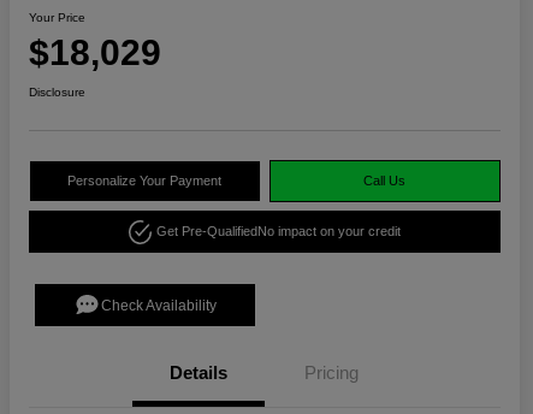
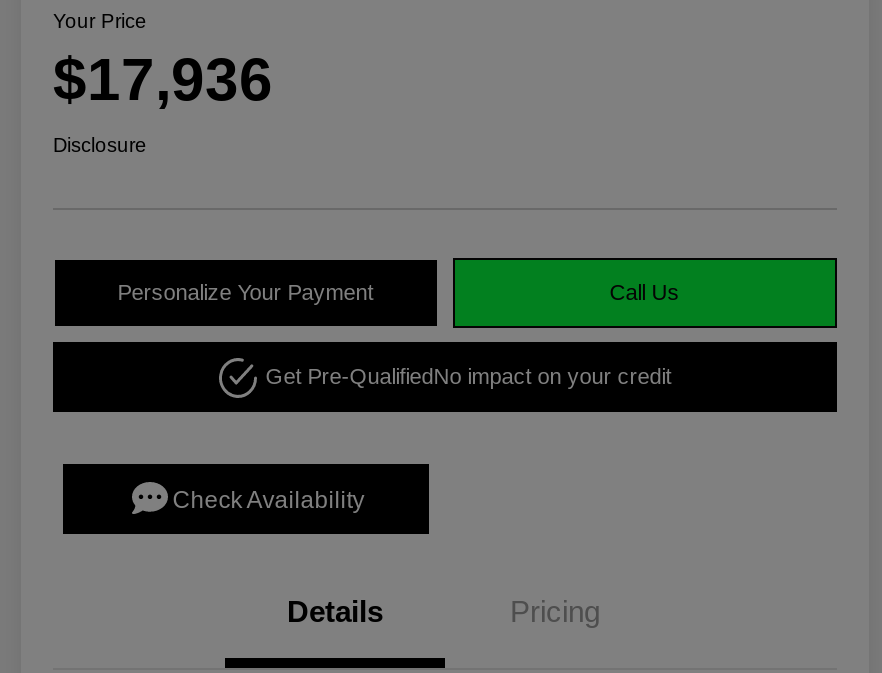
- $18,029
+ $17,936
